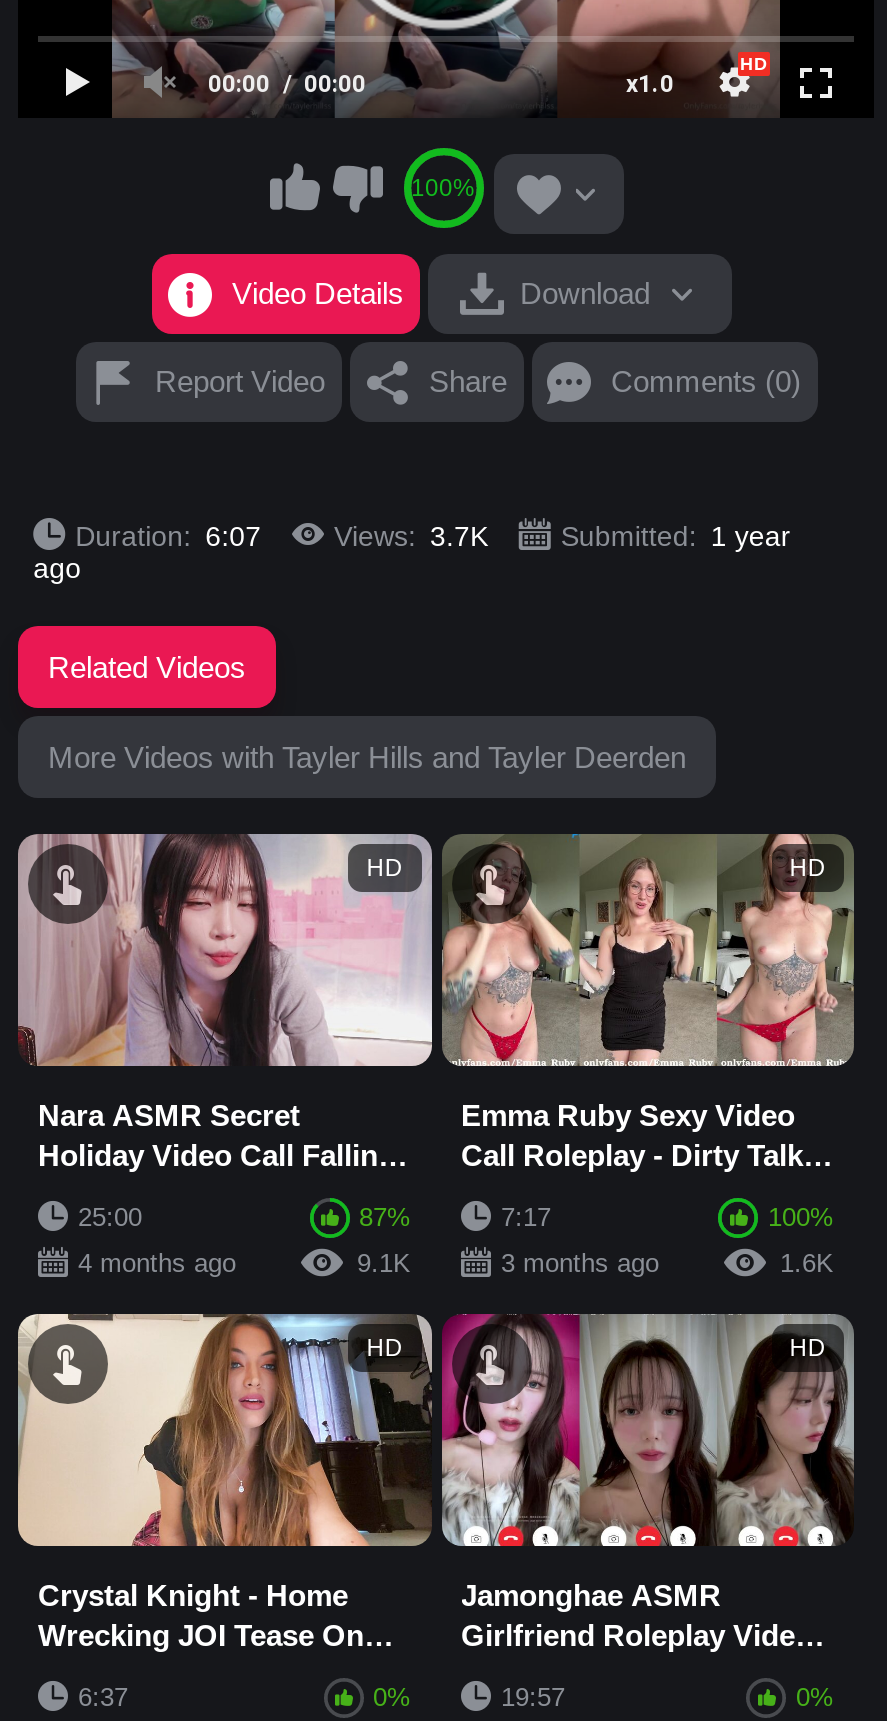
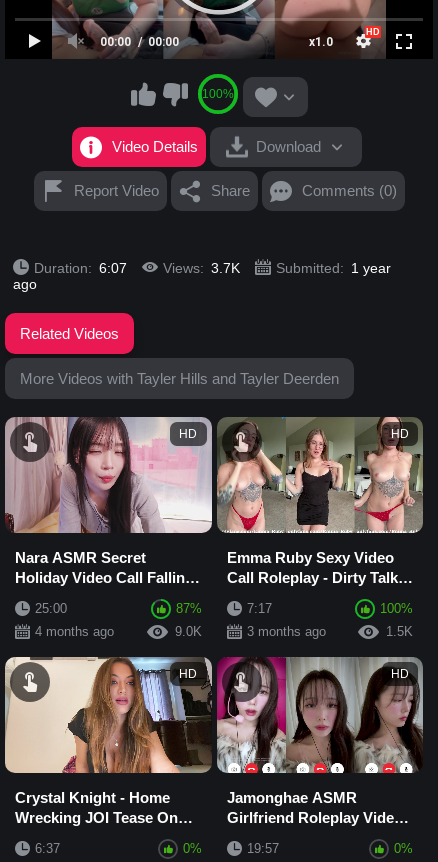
- 9.1K
+ 9.0K

- 1.6K
+ 1.5K
